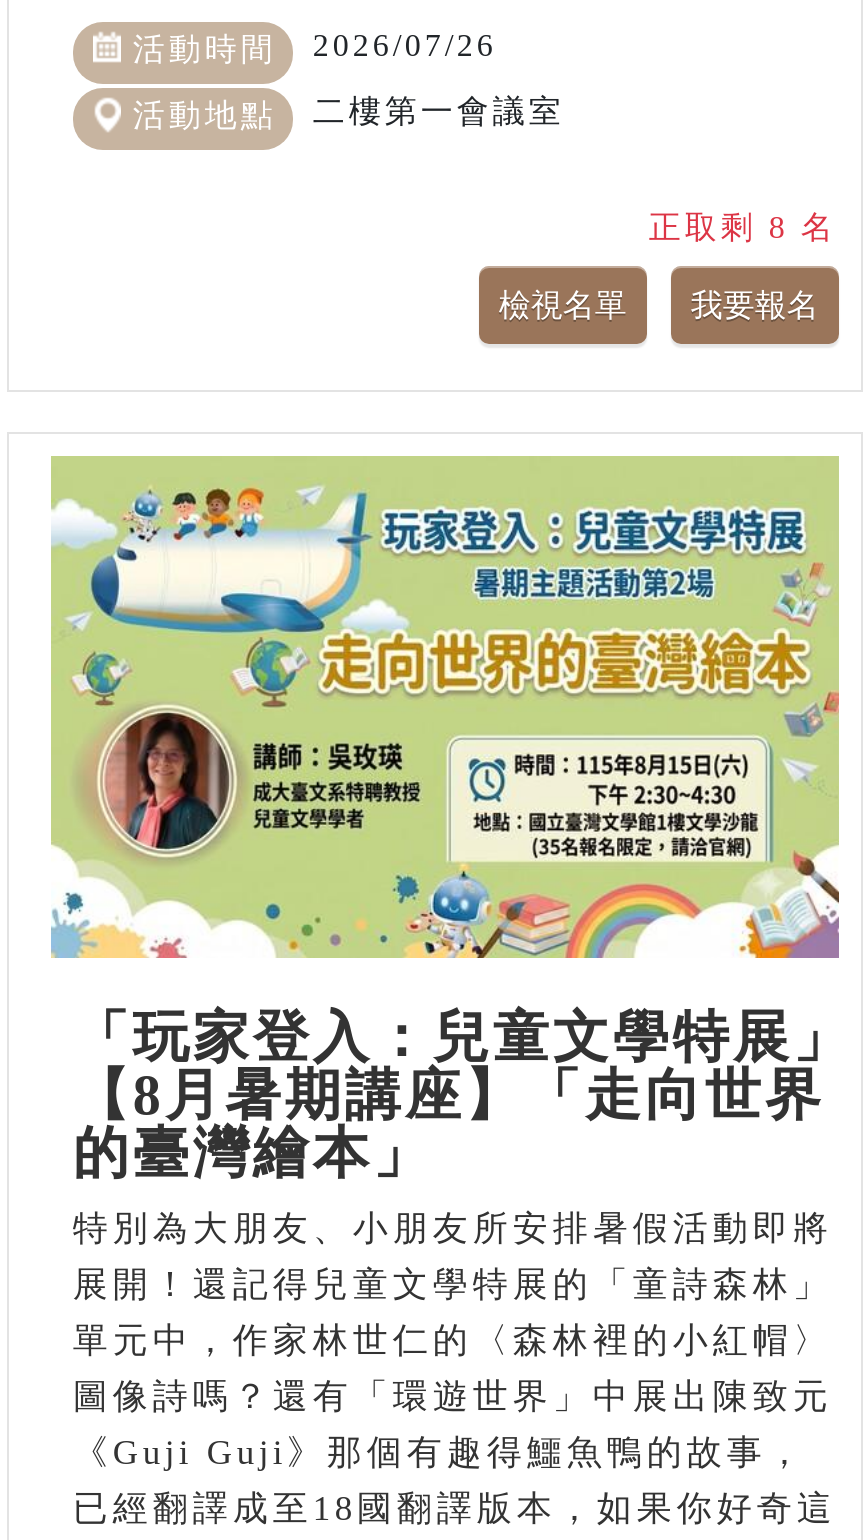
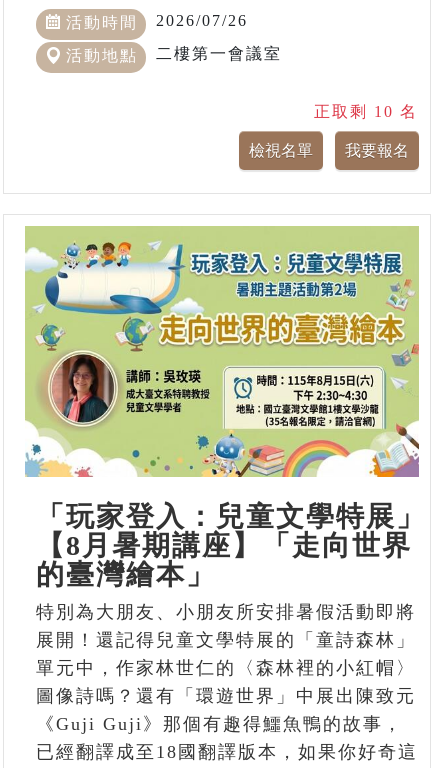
- 正取剩 8 名
+ 正取剩 10 名
